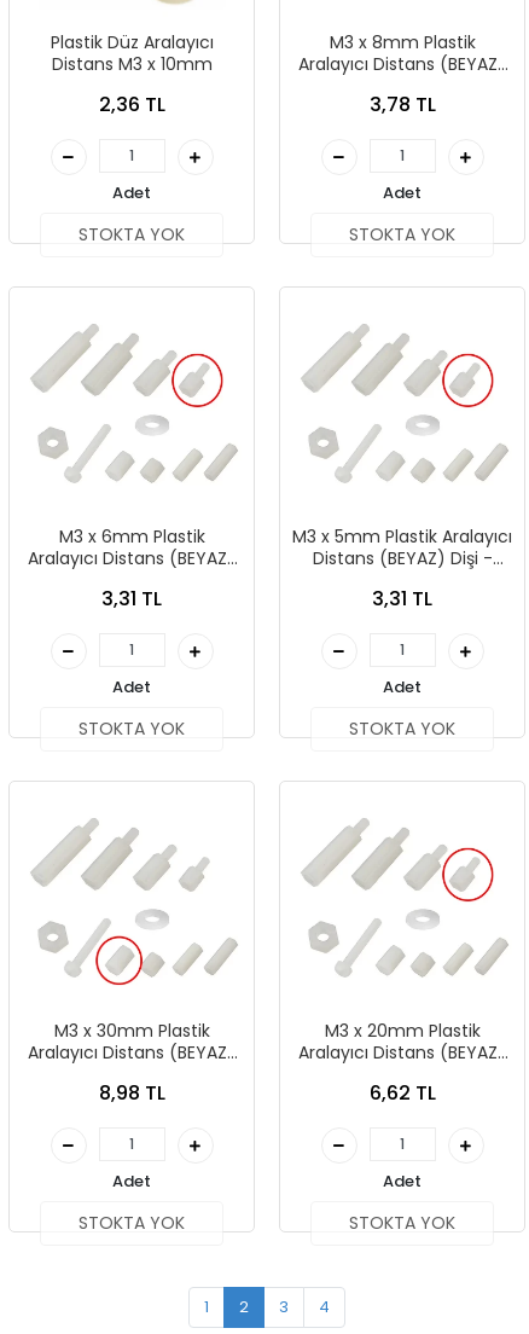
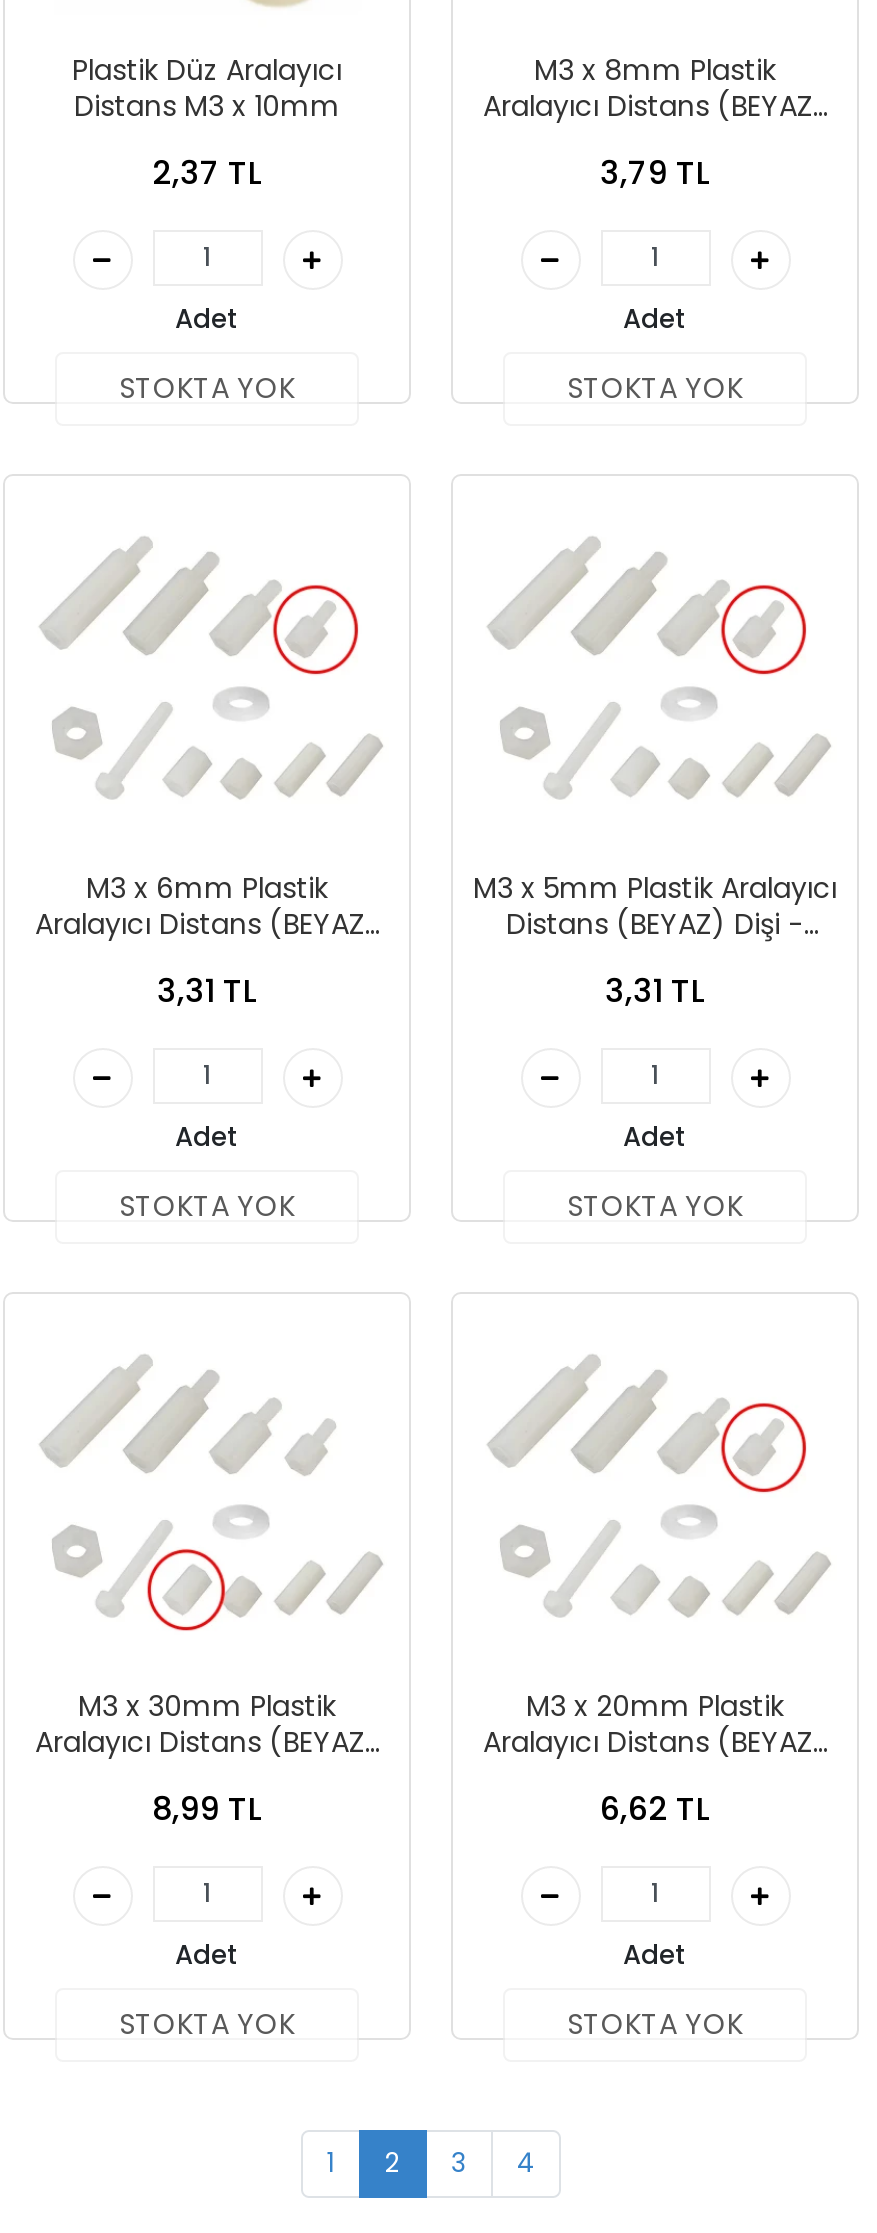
- 2,36 TL
+ 2,37 TL

- 3,78 TL
+ 3,79 TL

- 8,98 TL
+ 8,99 TL
